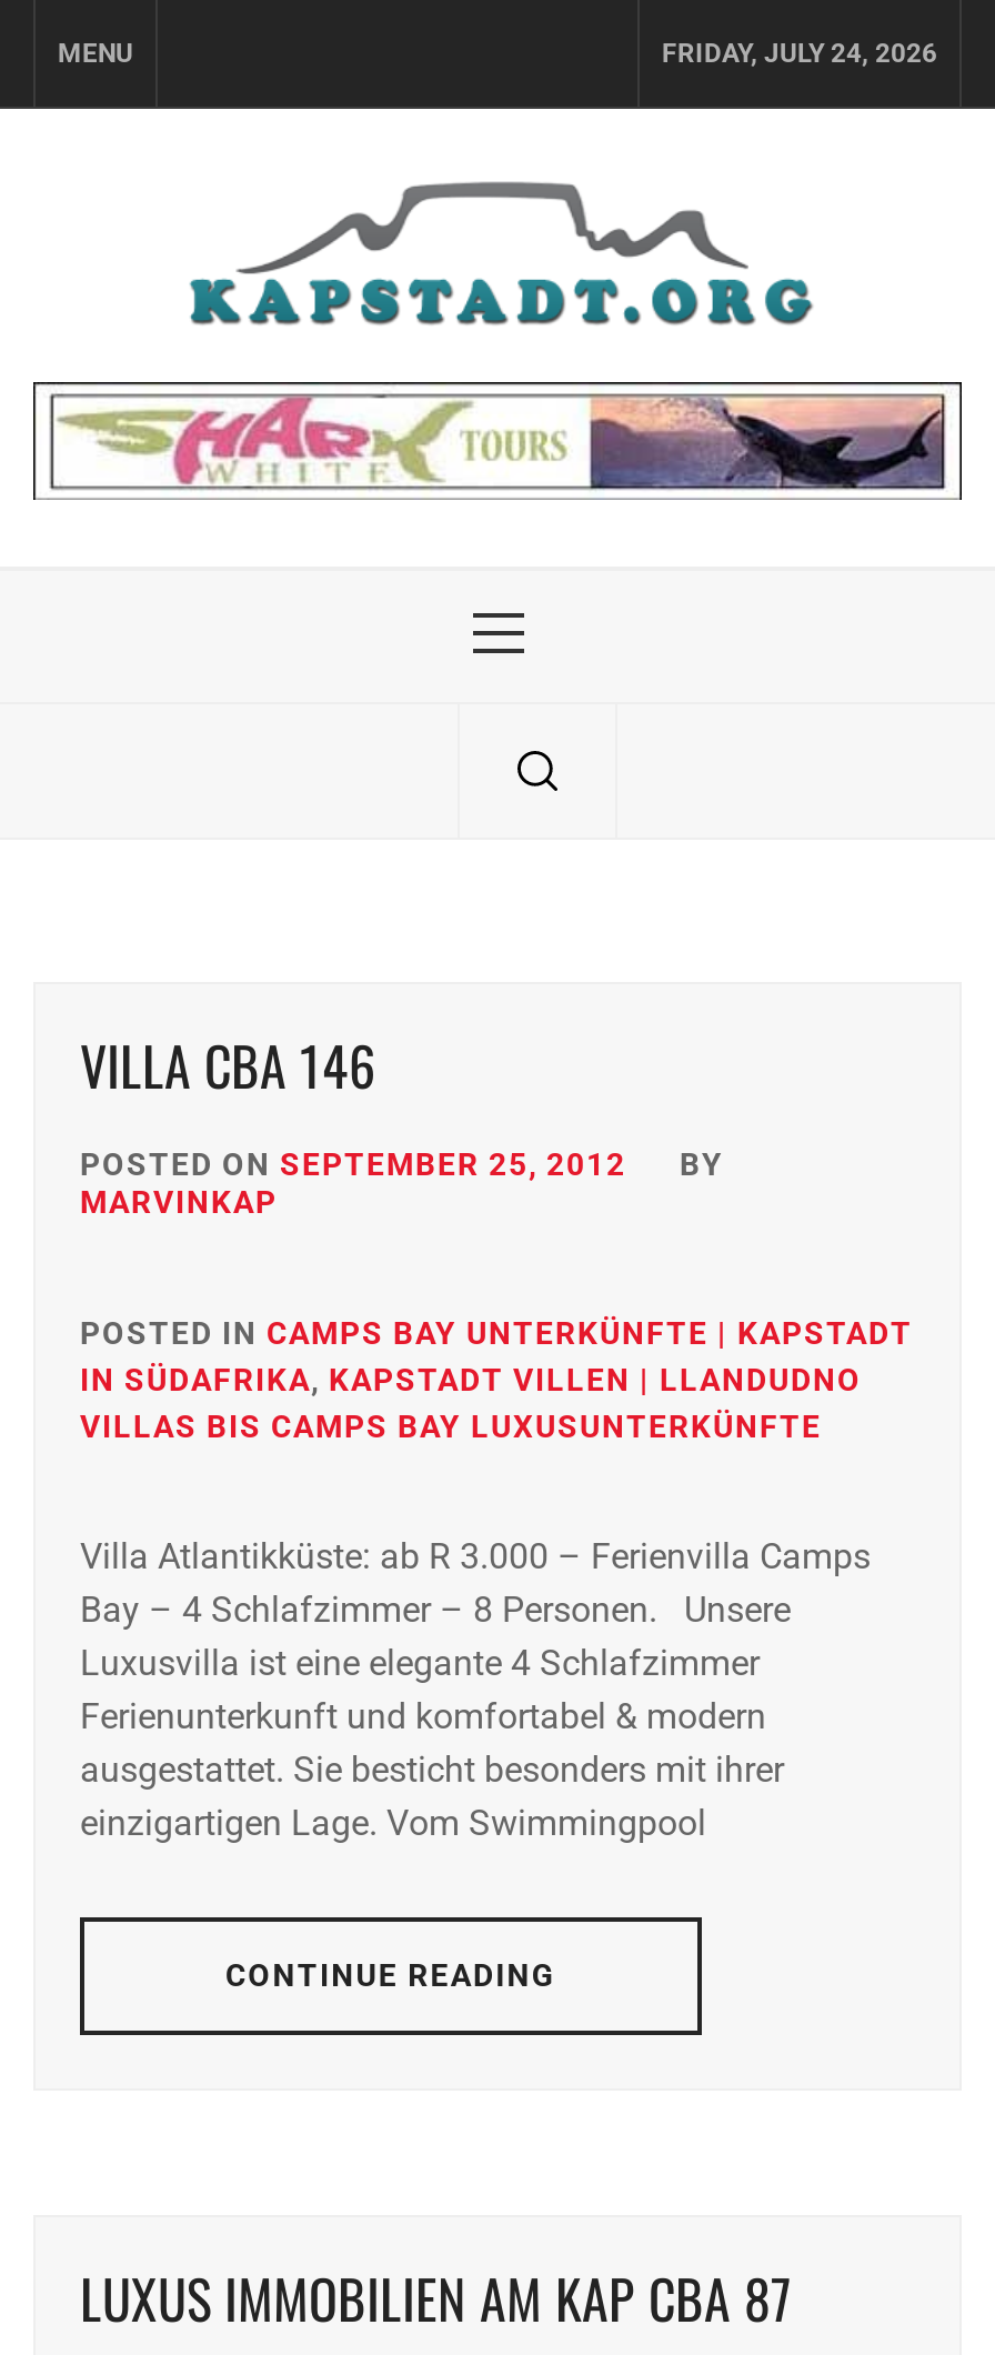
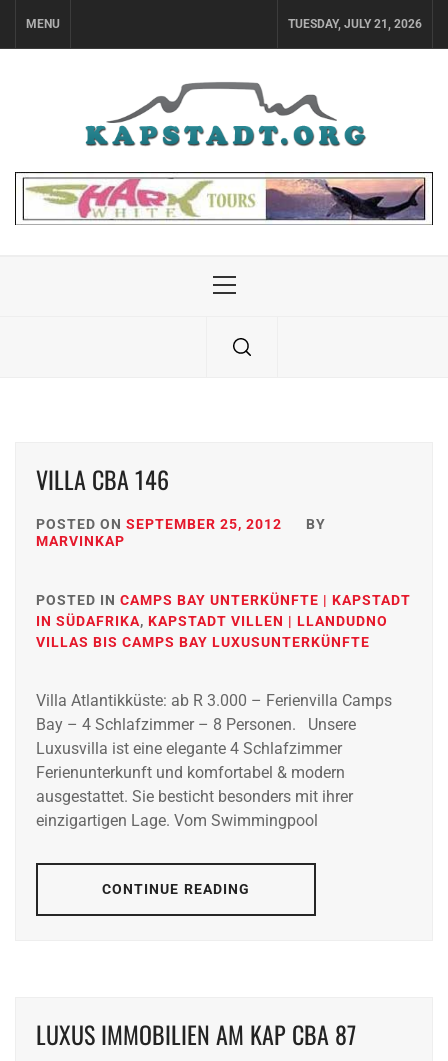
- FRIDAY, JULY 24, 2026
+ TUESDAY, JULY 21, 2026
